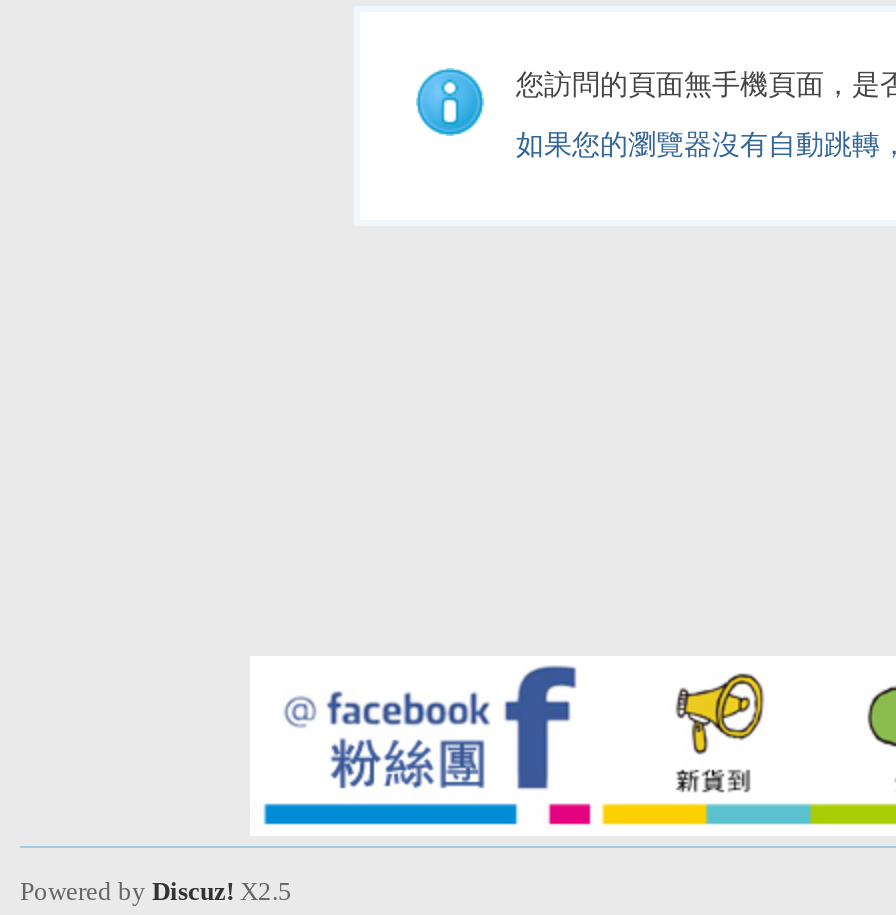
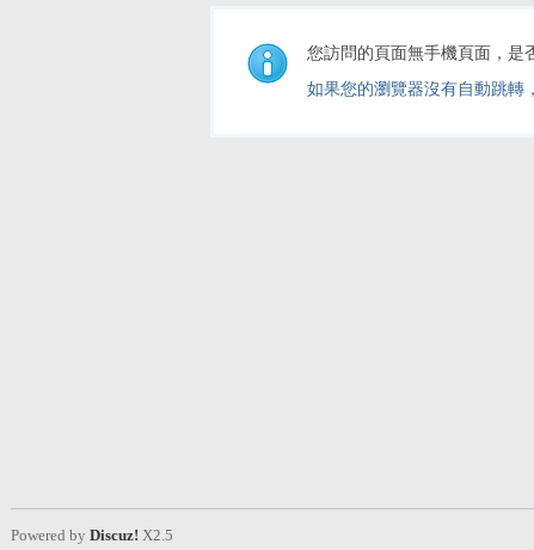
- [image]
